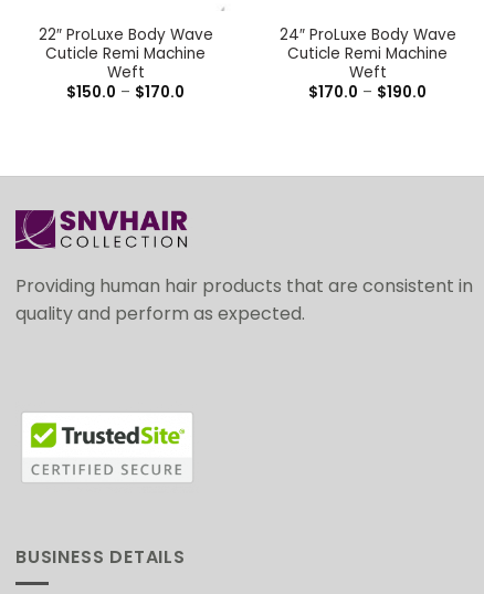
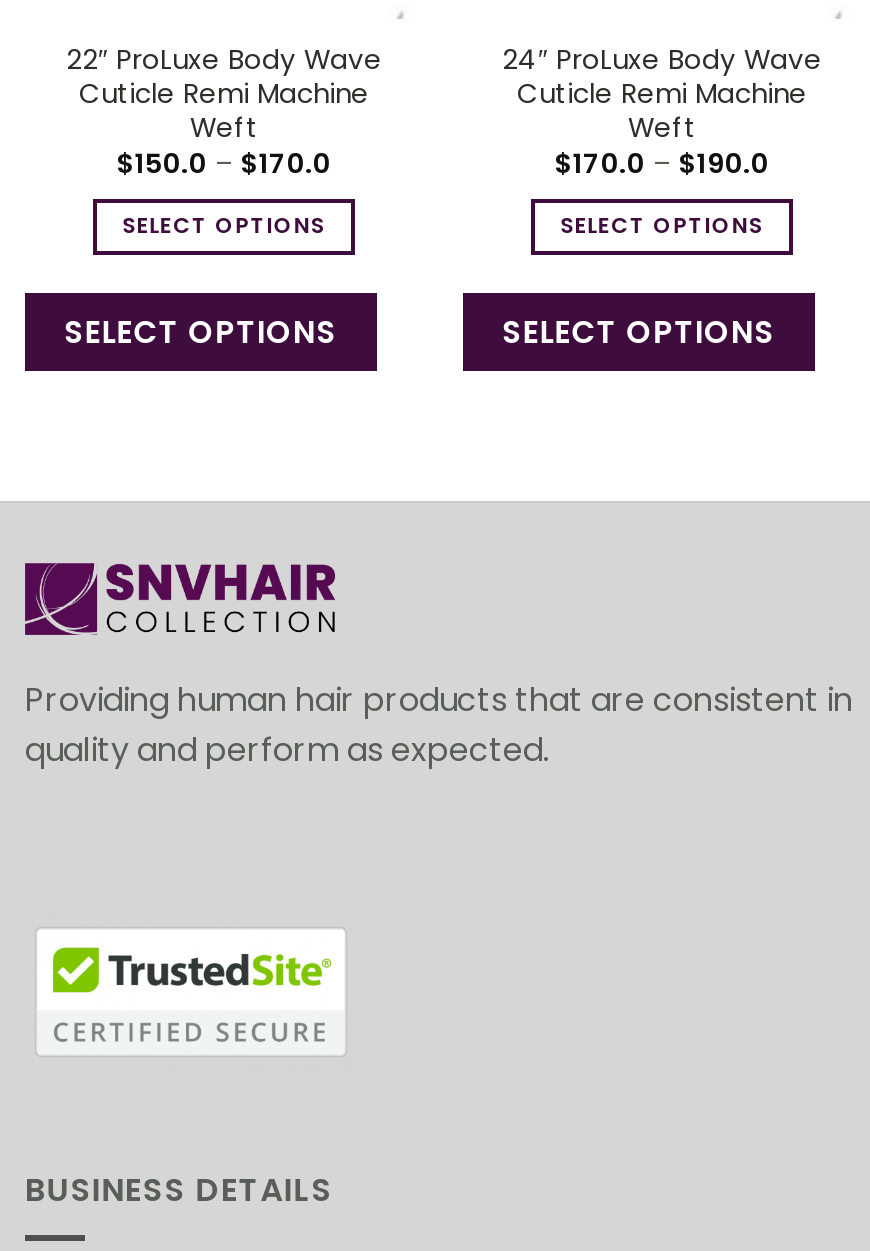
+ SELECT OPTIONS
+ SELECT OPTIONS

+ SELECT OPTIONS
+ SELECT OPTIONS
